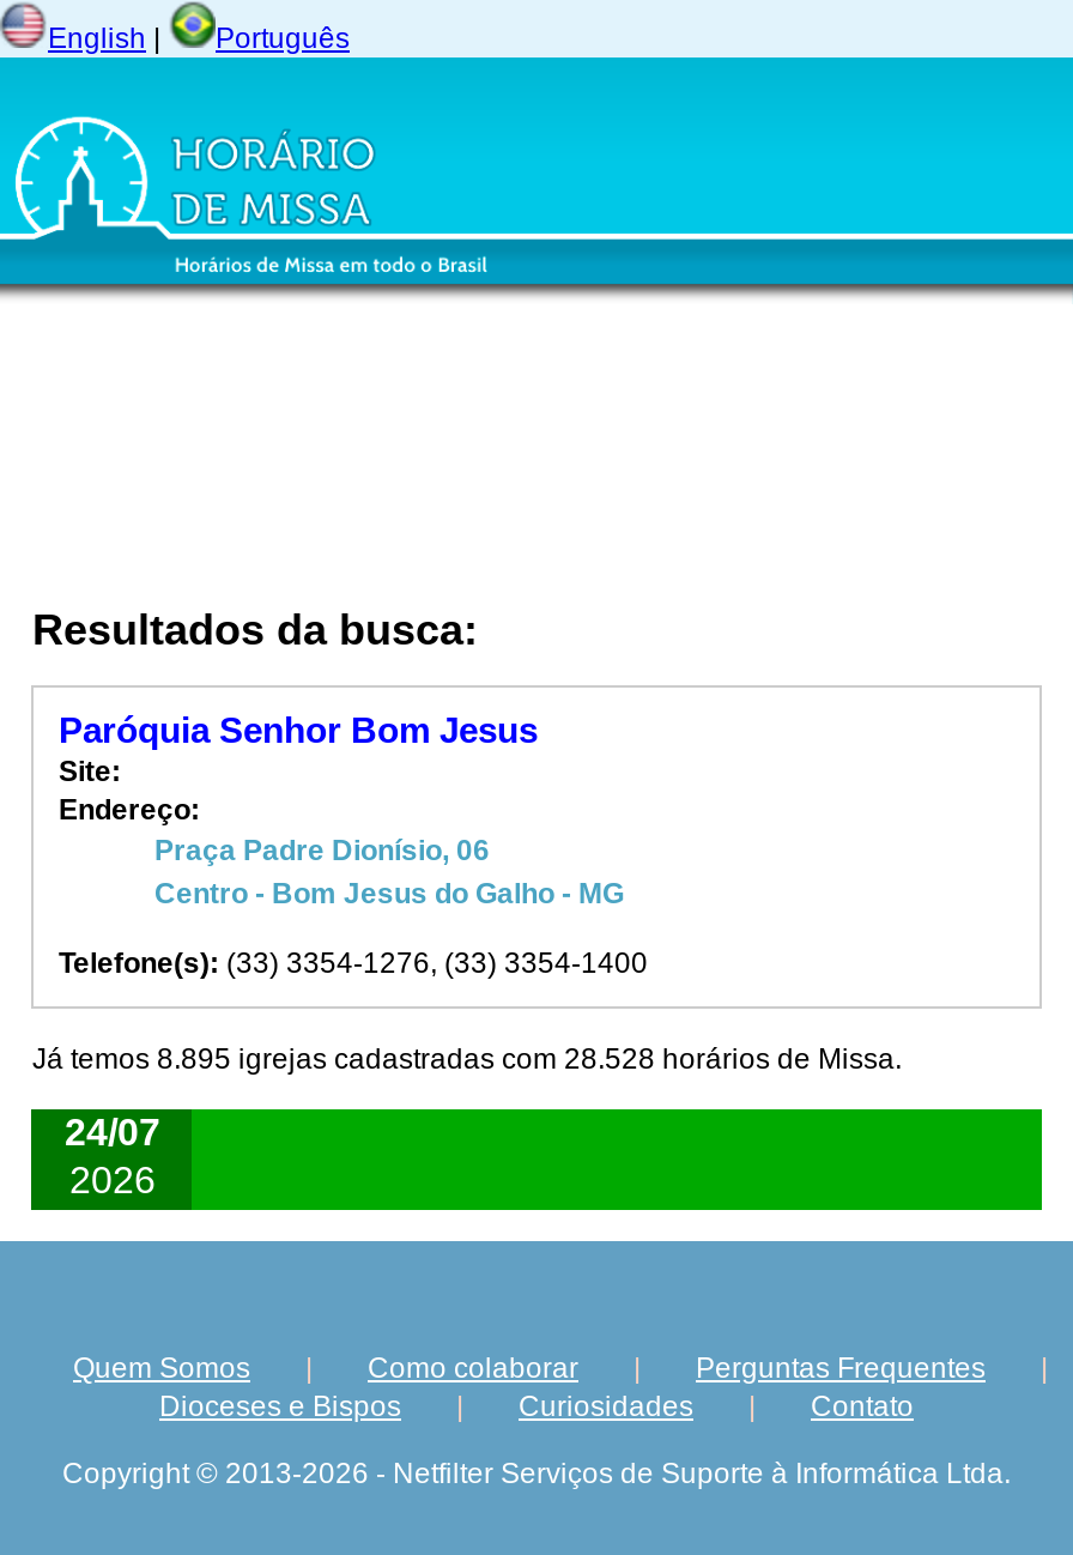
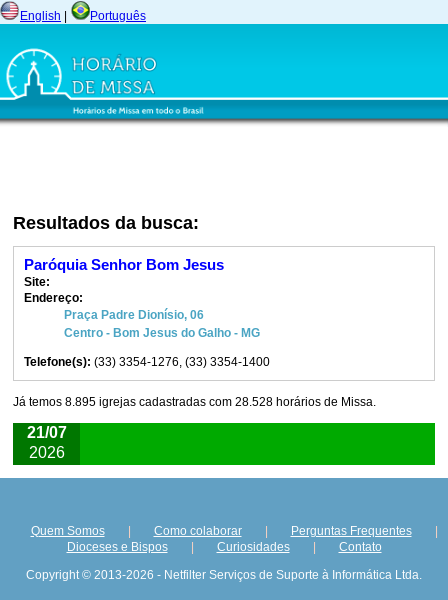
- 24/07
+ 21/07
